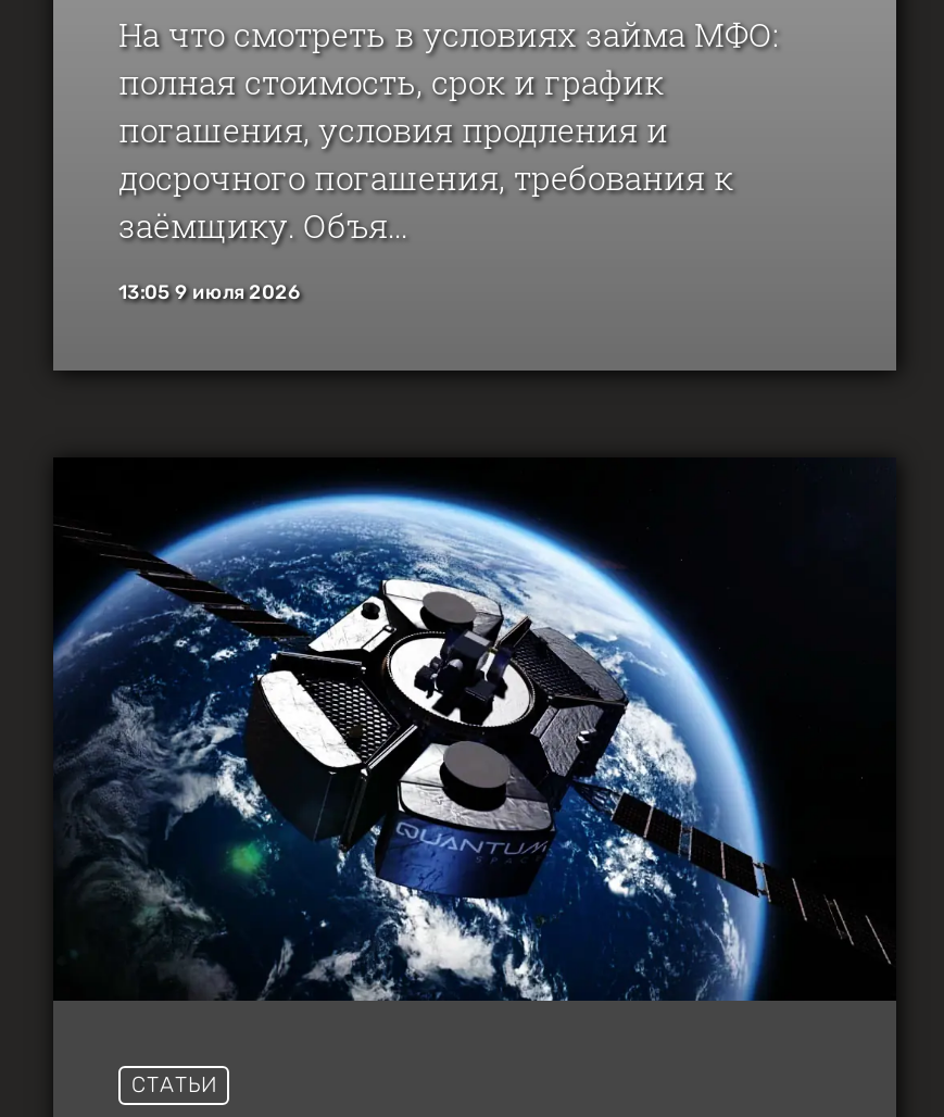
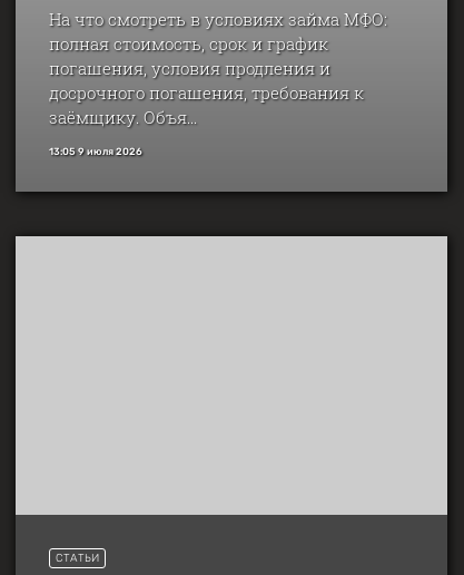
- [image]
